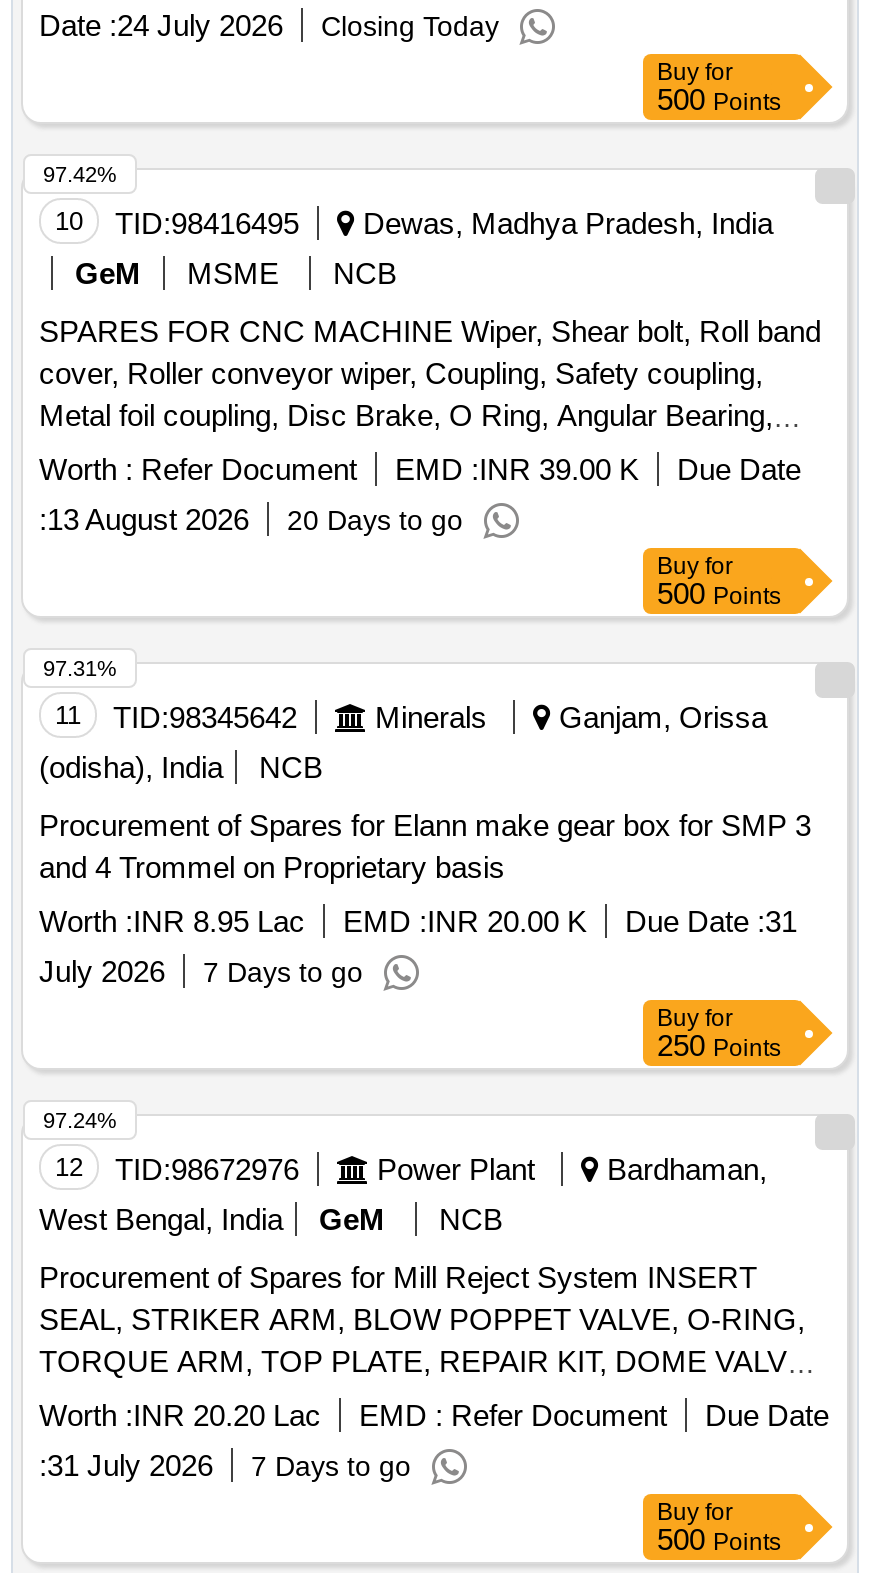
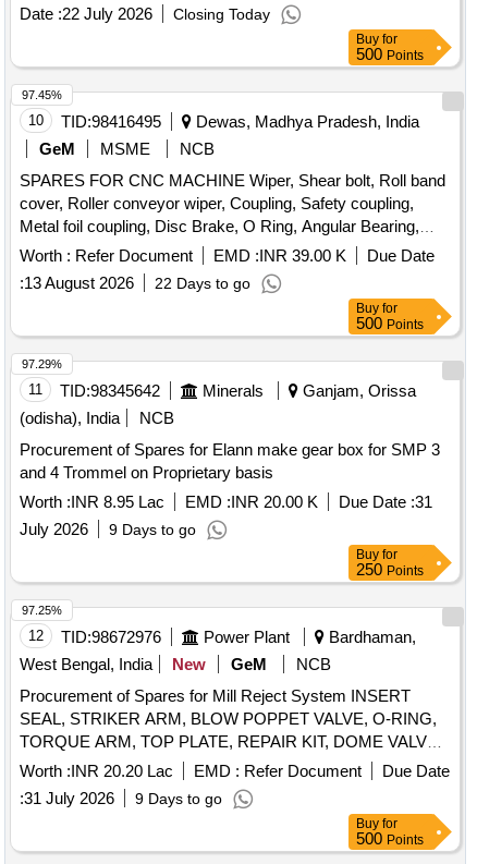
- Date : 24 July 2026 Closing Today
+ Date : 22 July 2026 Closing Today

- 97.42%
+ 97.45%

- :13 August 2026 20 Days to go
+ :13 August 2026 22 Days to go

- 97.31%
+ 97.29%

- July 2026 7 Days to go
+ July 2026 9 Days to go

- 97.24%
+ 97.25%

+ New

- :31 July 2026 7 Days to go
+ :31 July 2026 9 Days to go
